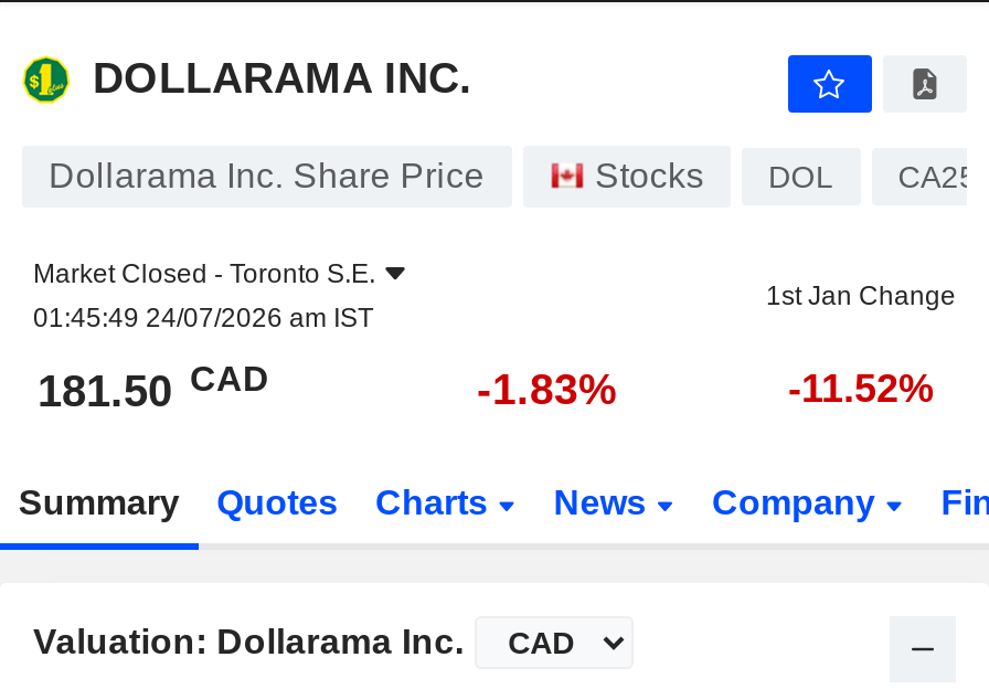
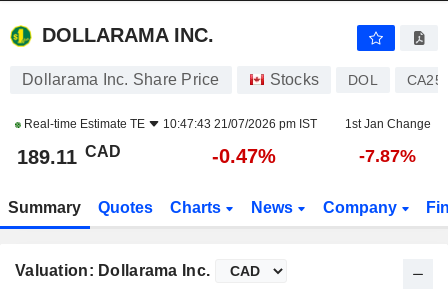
- Market Closed - Toronto S.E.
- 01:45:49 24/07/2026 am IST
+ Real-time Estimate TE
+ 10:47:43 21/07/2026 pm IST

- 181.50 CAD
+ 189.11 CAD

- -1.83%
+ -0.47%

- -11.52%
+ -7.87%
